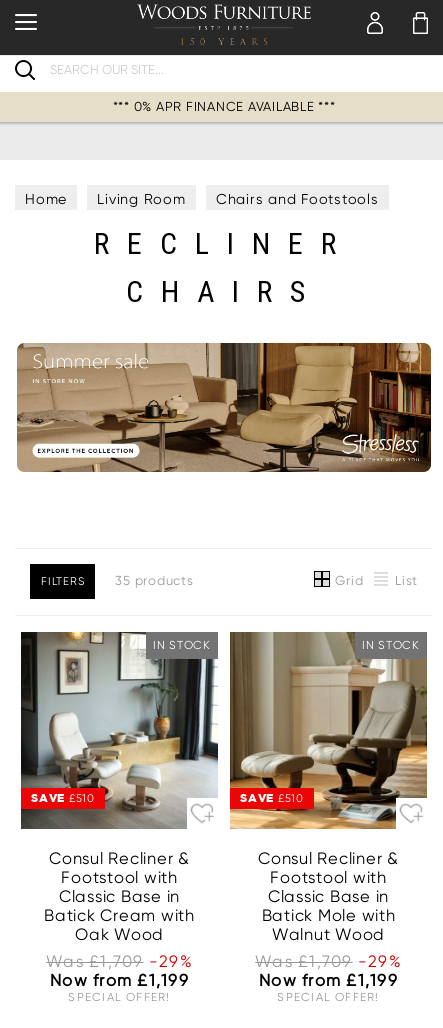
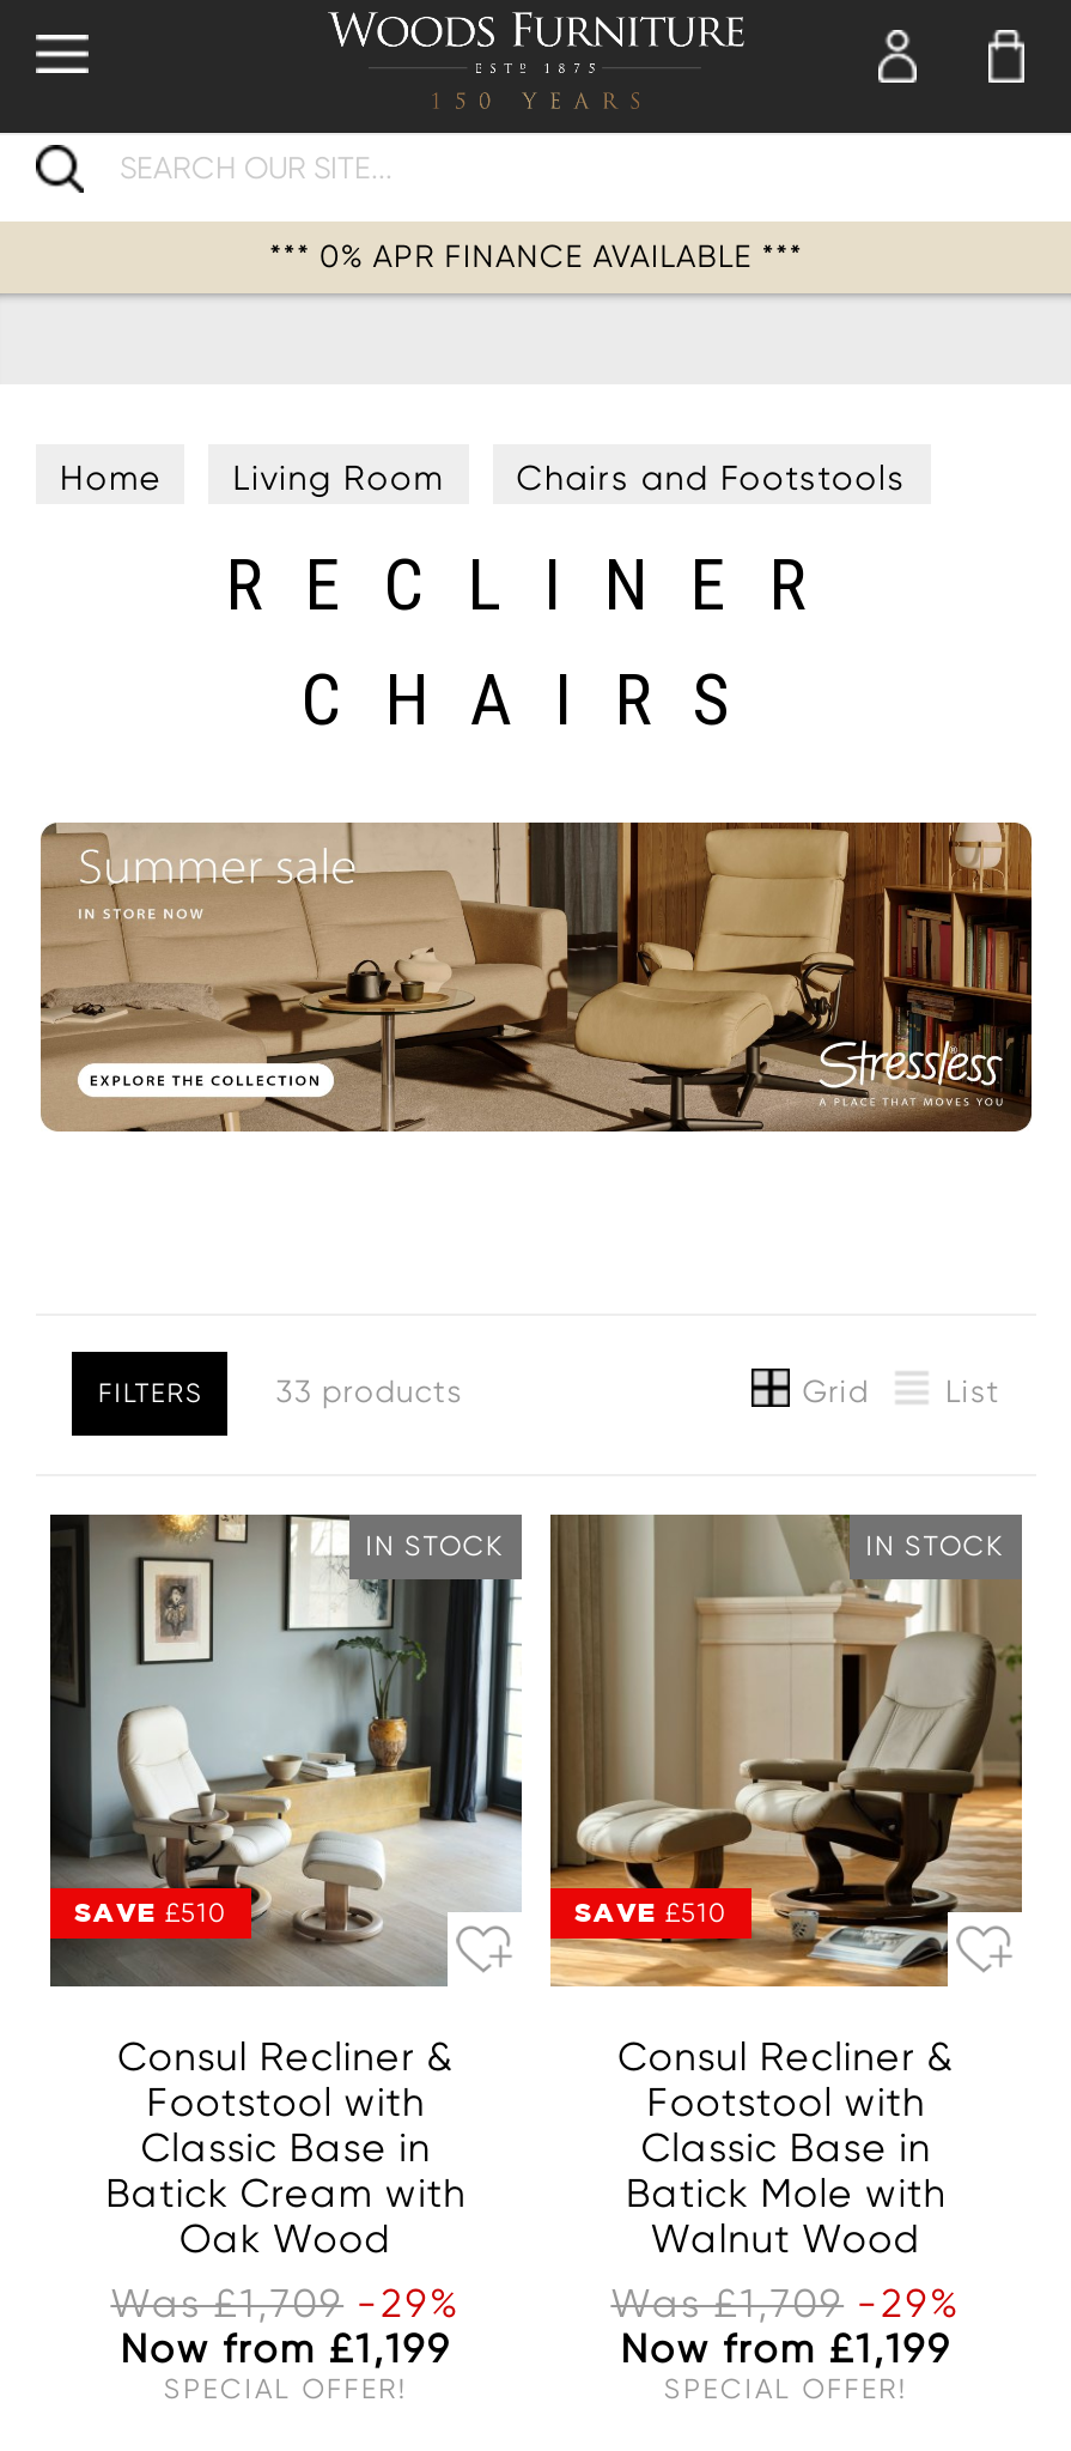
- 35 products
+ 33 products
